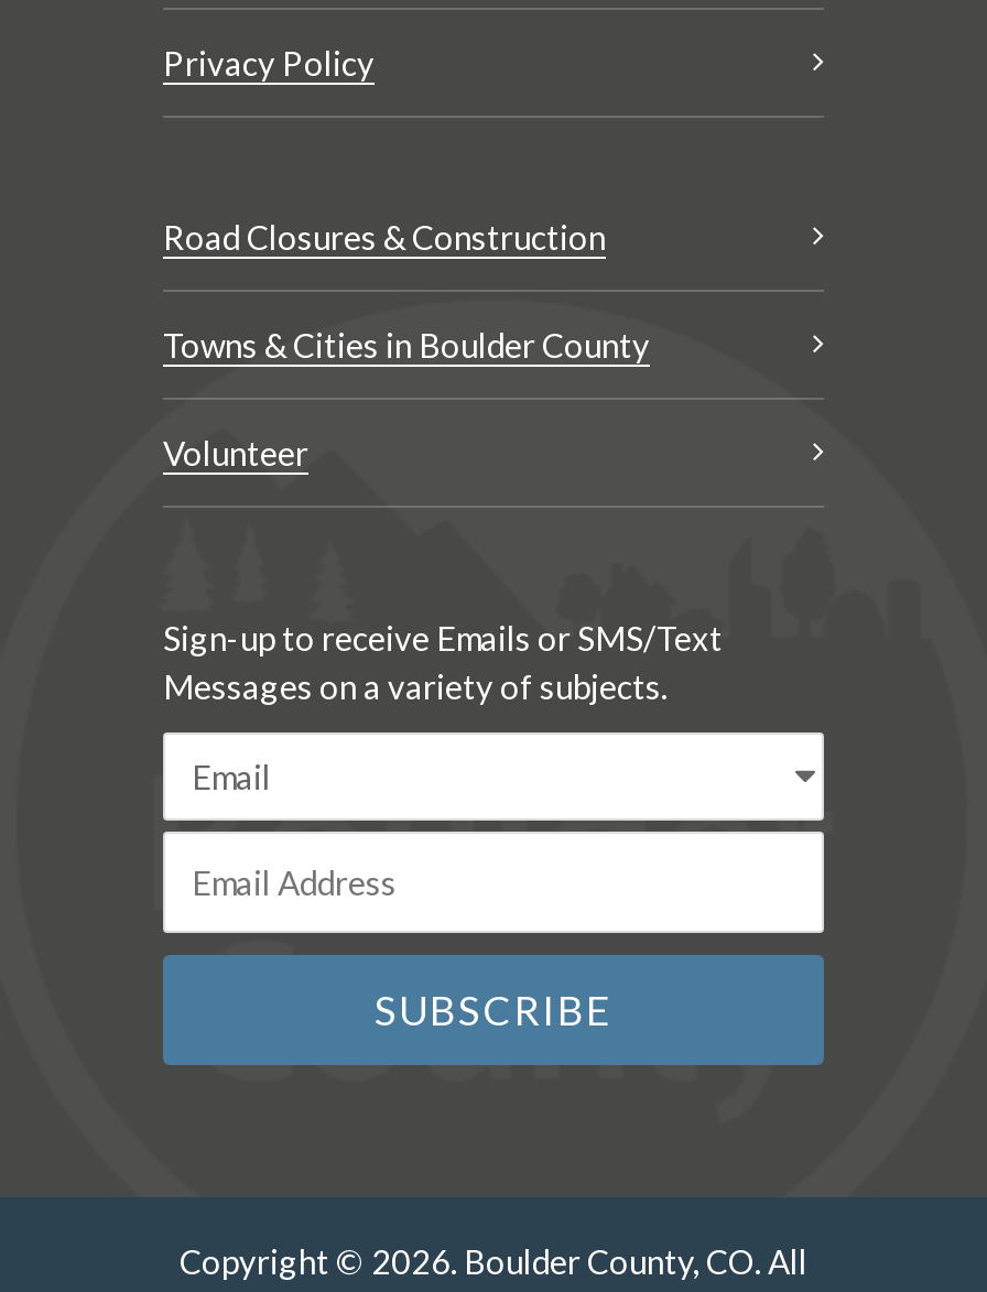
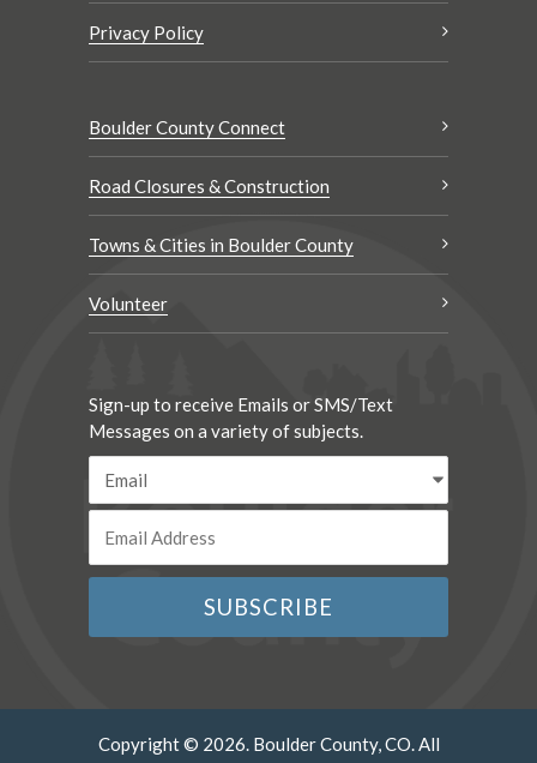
+ Boulder County Connect
